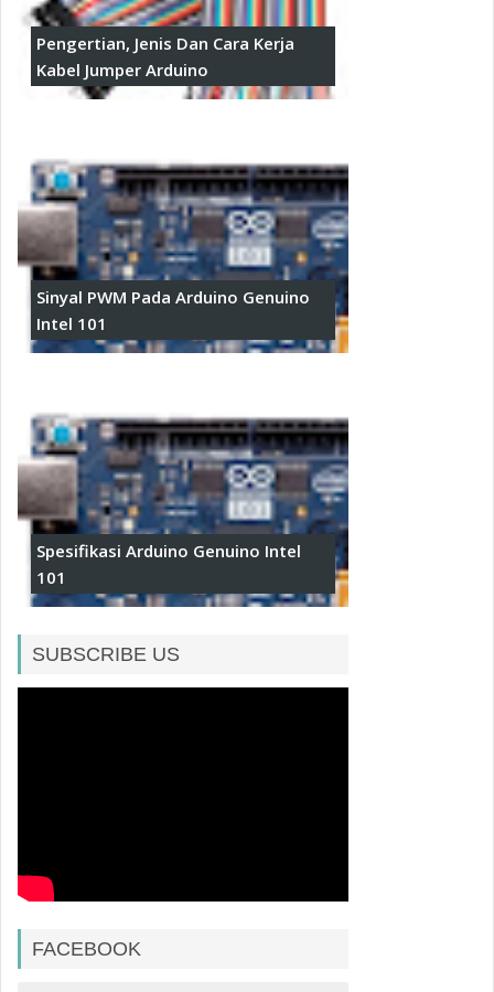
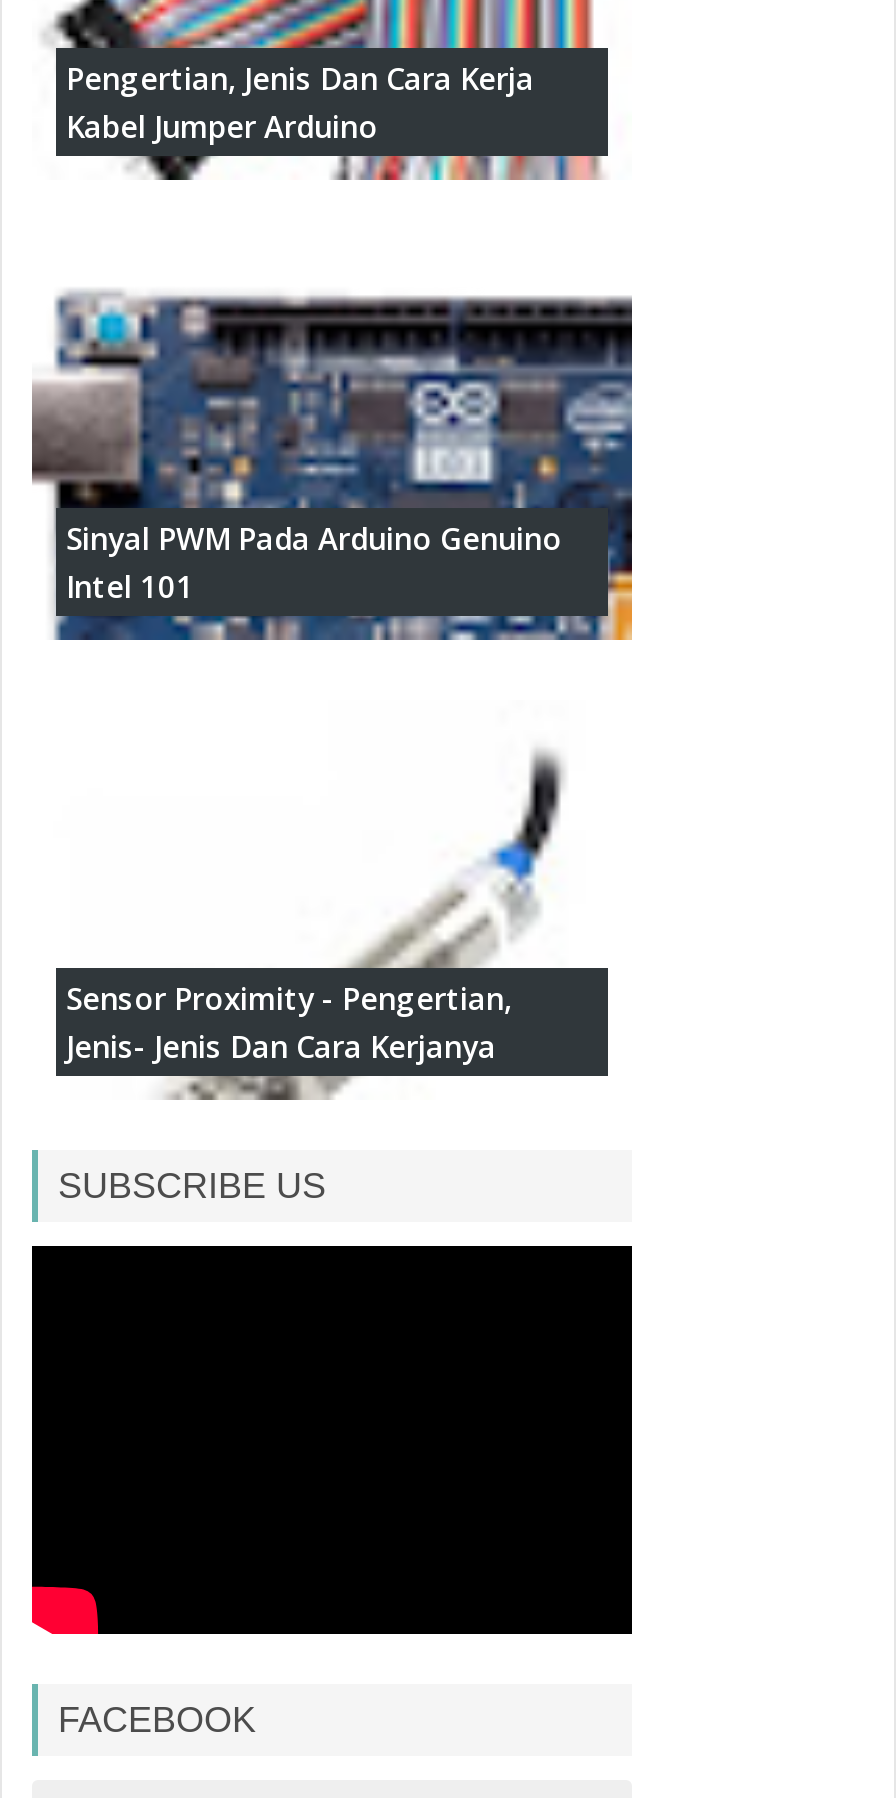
- [image]
- Spesifikasi Arduino Genuino Intel
- 101
+ [image]
+ Sensor Proximity - Pengertian,
+ Jenis- Jenis Dan Cara Kerjanya
